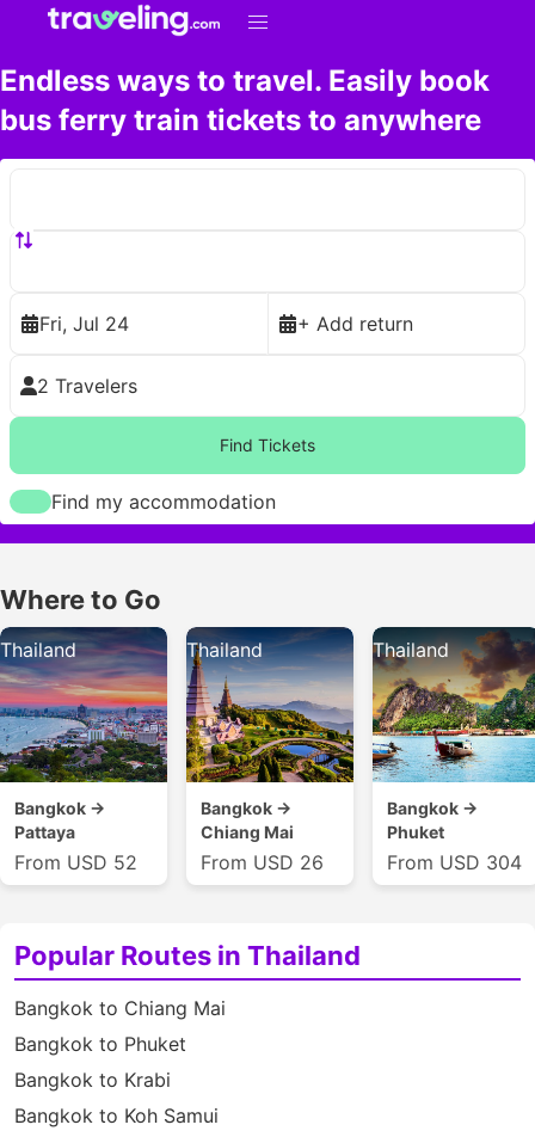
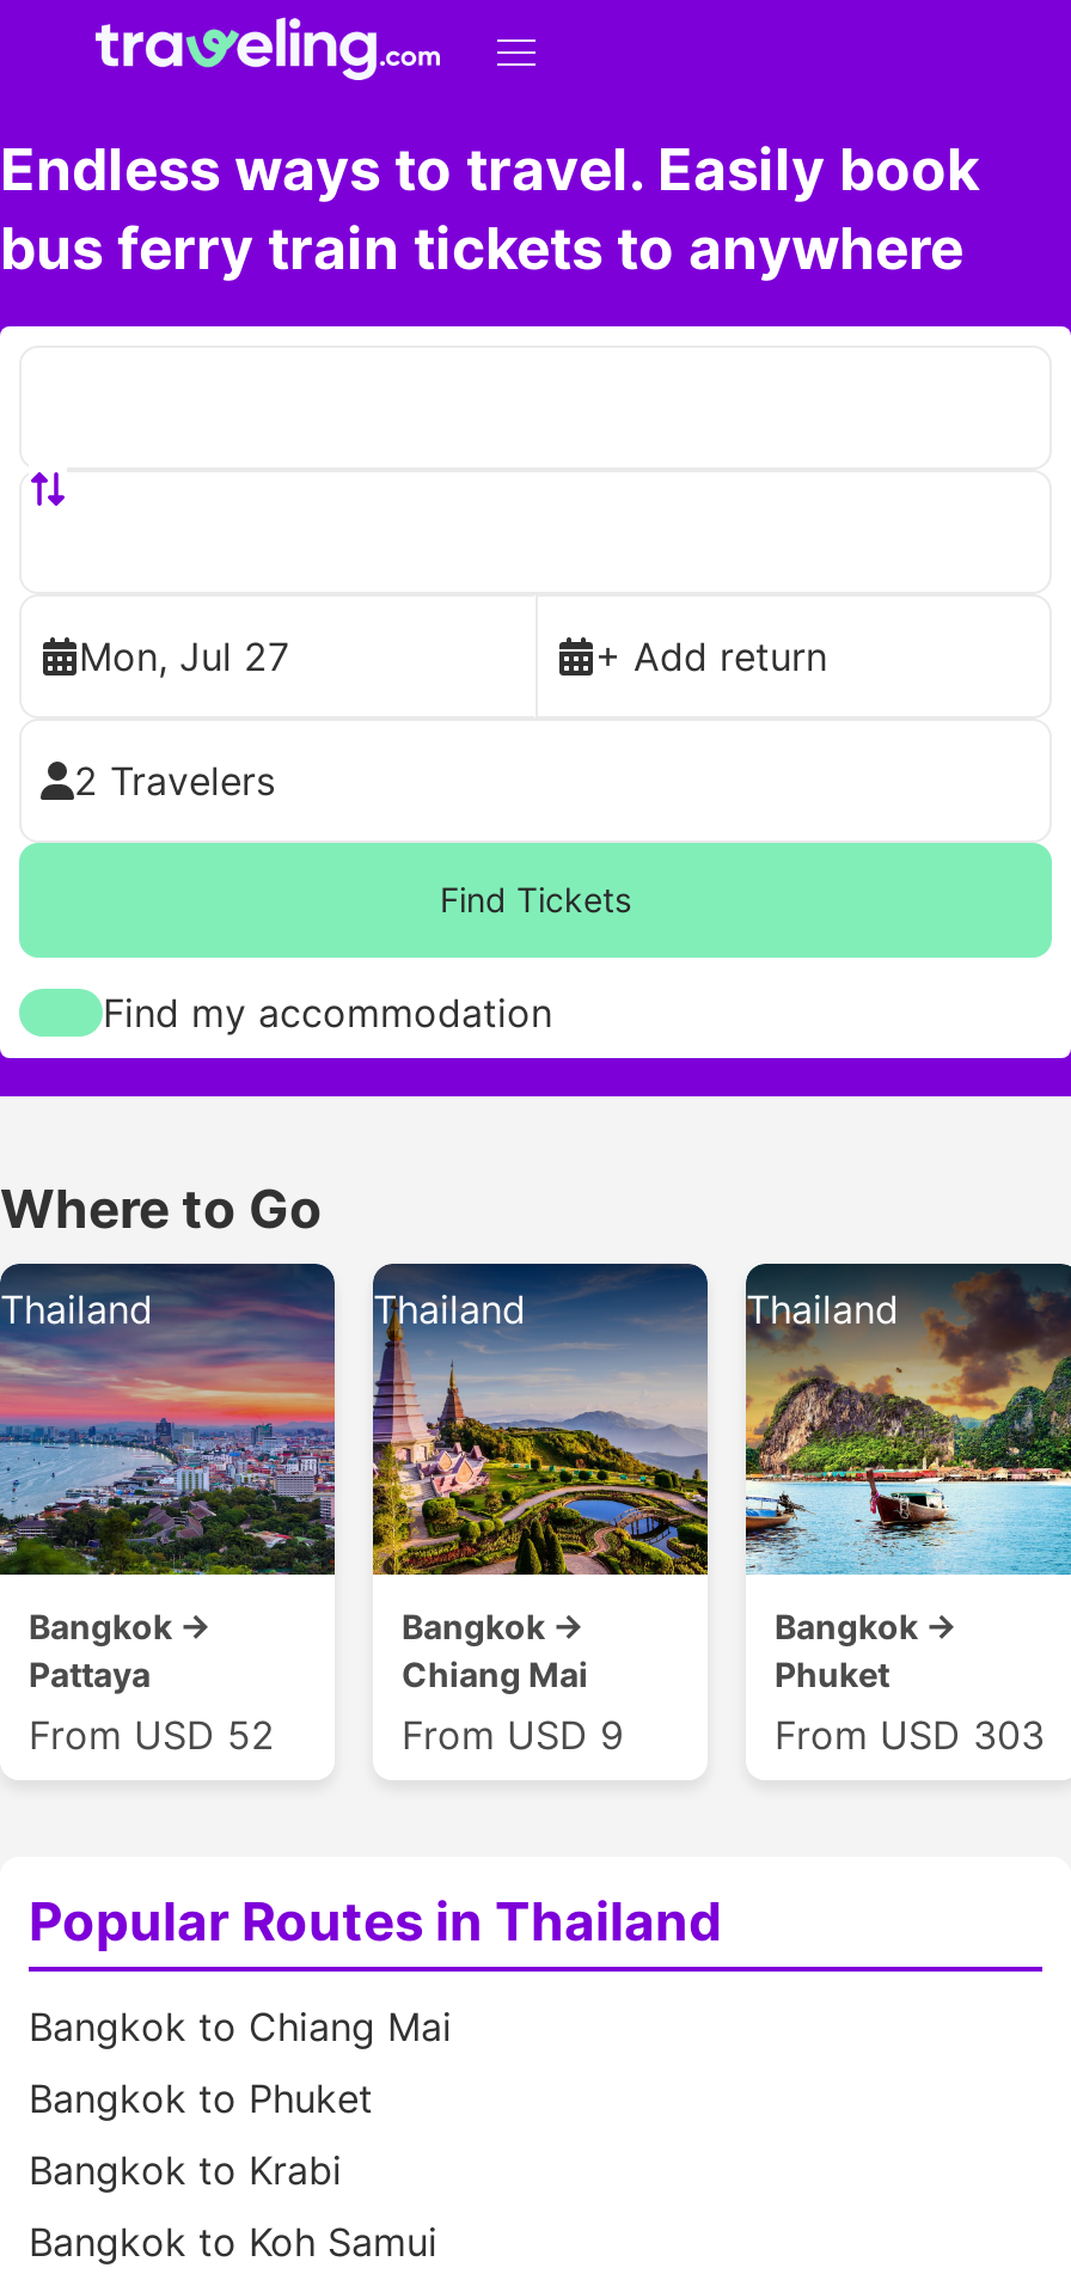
- Fri, Jul 24
+ Mon, Jul 27

- From USD 26
+ From USD 9

- From USD 304
+ From USD 303
